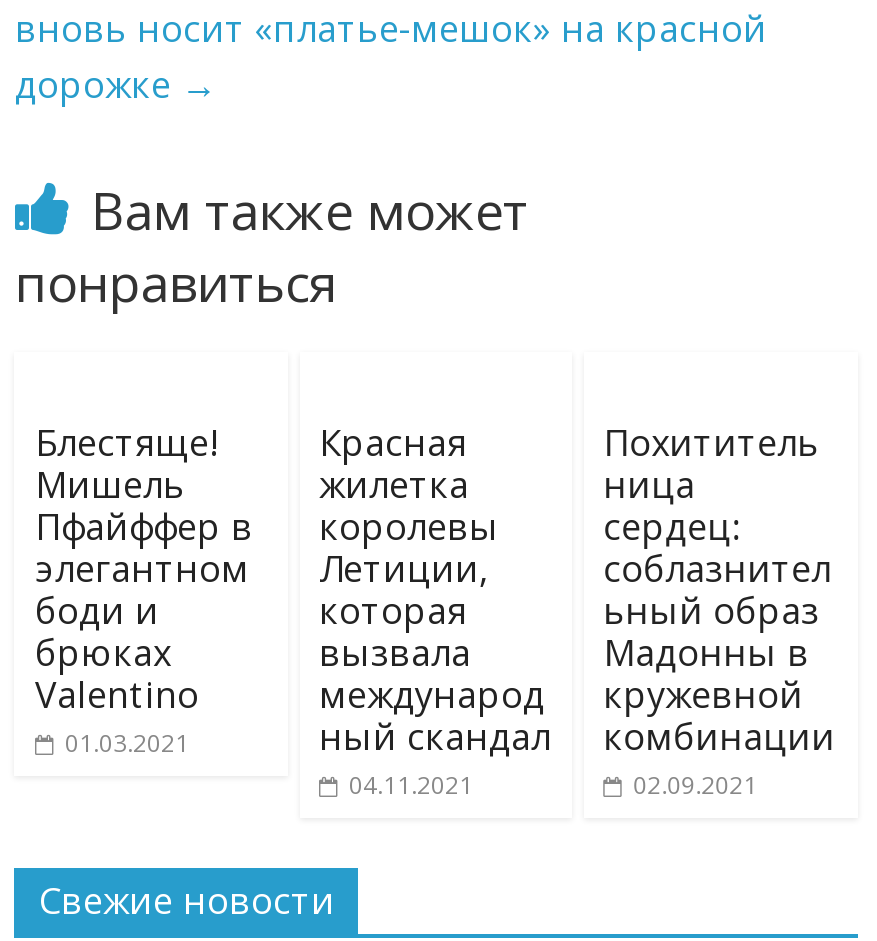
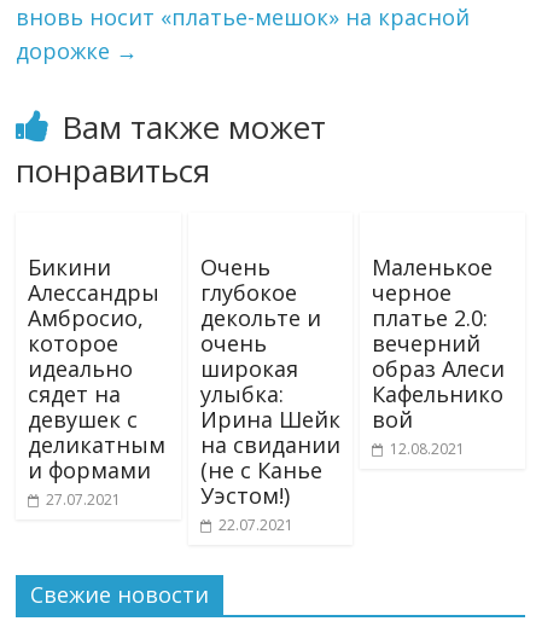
- Блестяще!
- Мишель
- Пфайффер в
- элегантном
- боди и
- брюках
- Valentino
- 01.03.2021
+ Бикини
+ Алессандры
+ Амбросио,
+ которое
+ идеально
+ сядет на
+ девушек с
+ деликатным
+ и формами
+ 27.07.2021

- Красная
- жилетка
- королевы
- Летиции,
- которая
- вызвала
- международ
- ный скандал
- 04.11.2021
+ Очень
+ глубокое
+ декольте и
+ очень
+ широкая
+ улыбка:
+ Ирина Шейк
+ на свидании
+ (не с Канье
+ Уэстом!)
+ 22.07.2021

- Похититель
- ница
- сердец:
- соблазнител
- ьный образ
- Мадонны в
- кружевной
- комбинации
- 02.09.2021
+ Маленькое
+ черное
+ платье 2.0:
+ вечерний
+ образ Алеси
+ Кафельнико
+ вой
+ 12.08.2021
